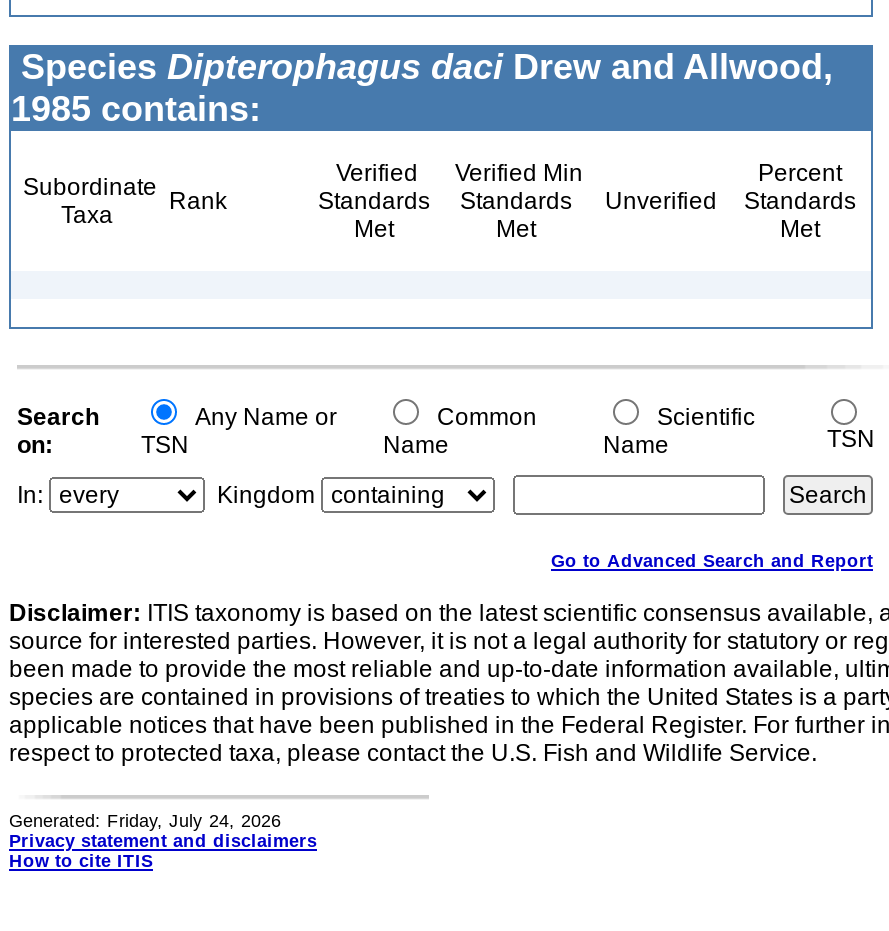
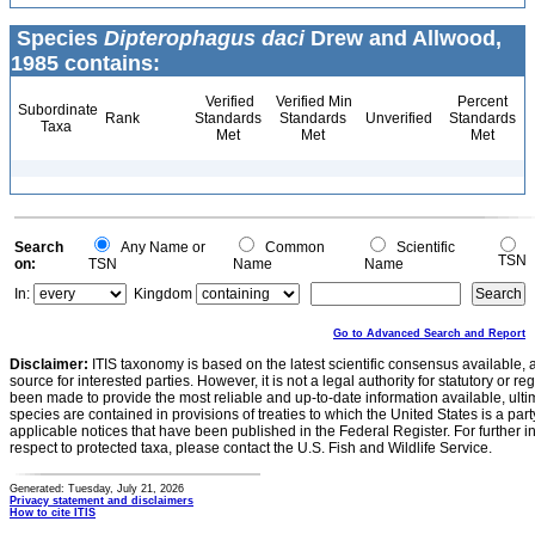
- Generated: Friday, July 24, 2026
+ Generated: Tuesday, July 21, 2026
